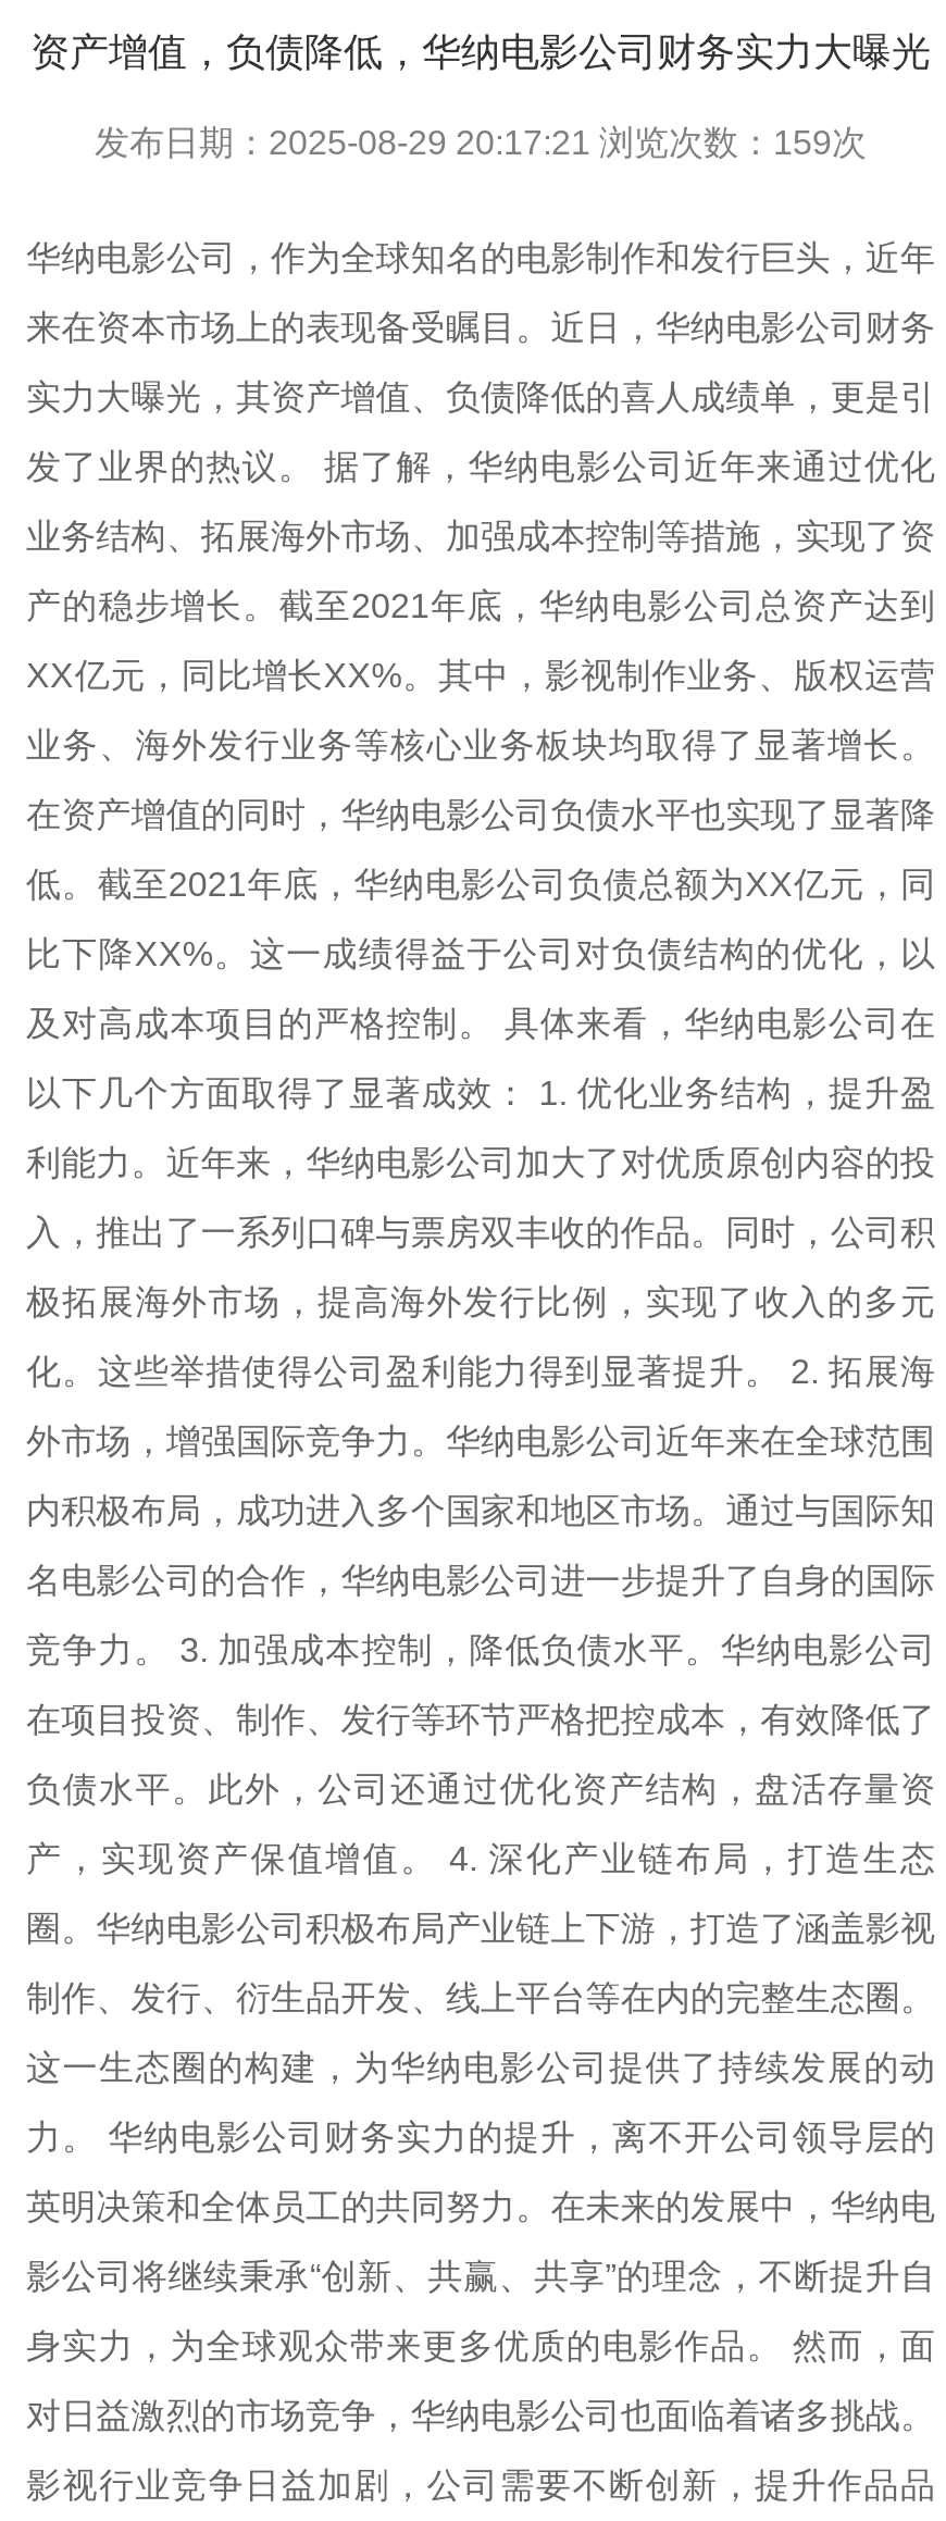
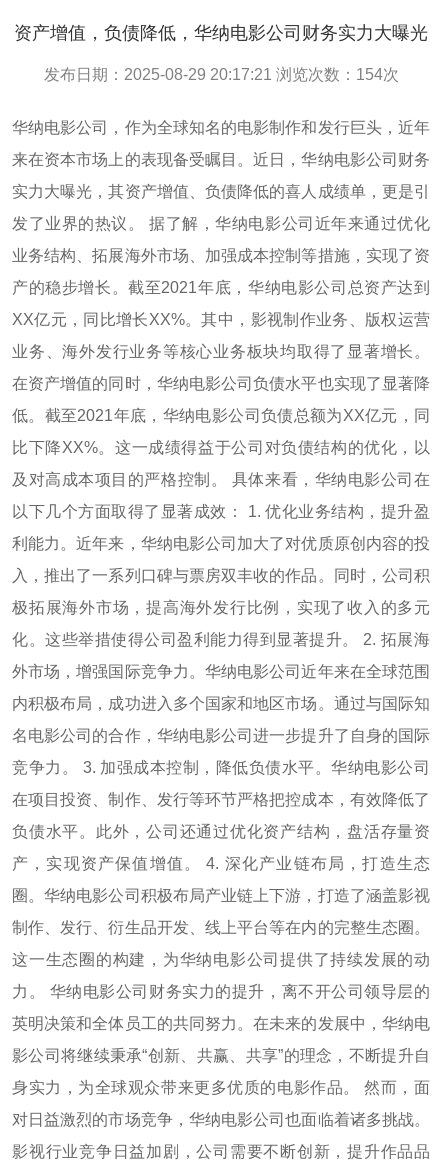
- 发布日期：2025-08-29 20:17:21 浏览次数：159次
+ 发布日期：2025-08-29 20:17:21 浏览次数：154次
